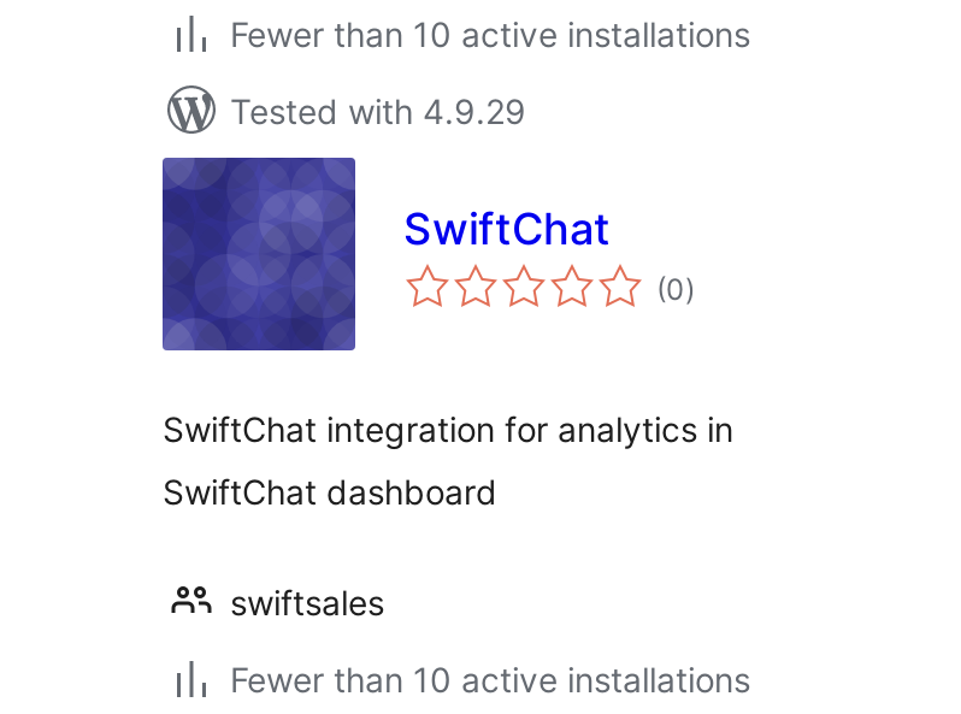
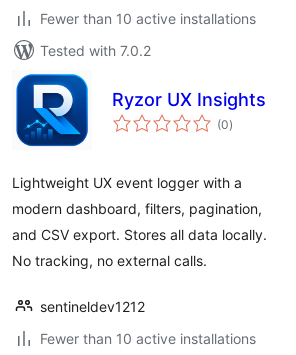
- Tested with 4.9.29
+ Tested with 7.0.2

- [image]
- SwiftChat
+ [image]
+ Ryzor UX Insights

- SwiftChat integration for analytics in
- SwiftChat dashboard
- swiftsales
+ Lightweight UX event logger with a
+ modern dashboard, filters, pagination,
+ and CSV export. Stores all data locally.
+ No tracking, no external calls.
+ sentineldev1212
